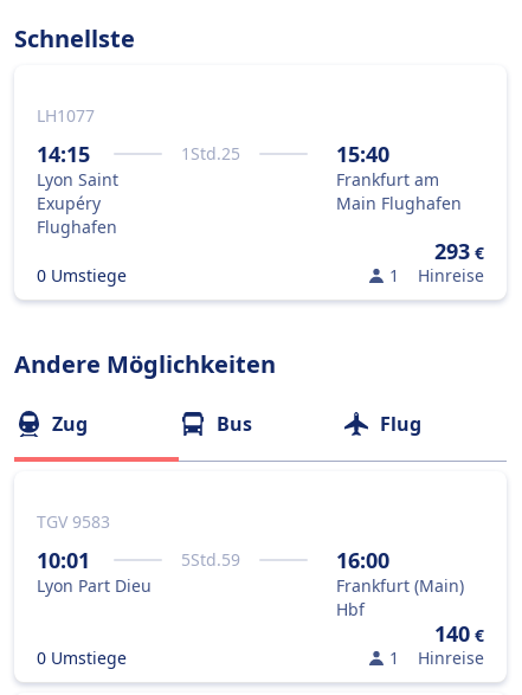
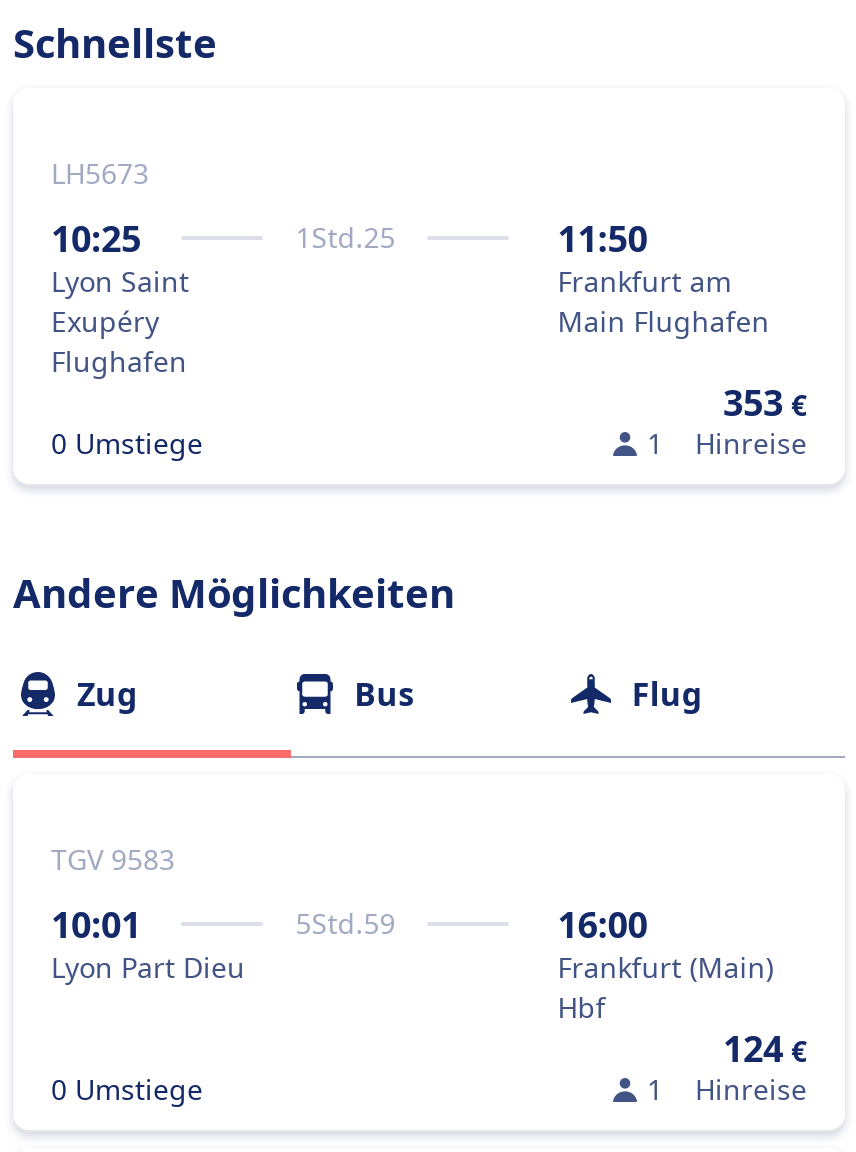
- LH1077
+ LH5673

- 14:15
+ 10:25

- 15:40
+ 11:50

- 293 €
+ 353 €

- 140 €
+ 124 €
